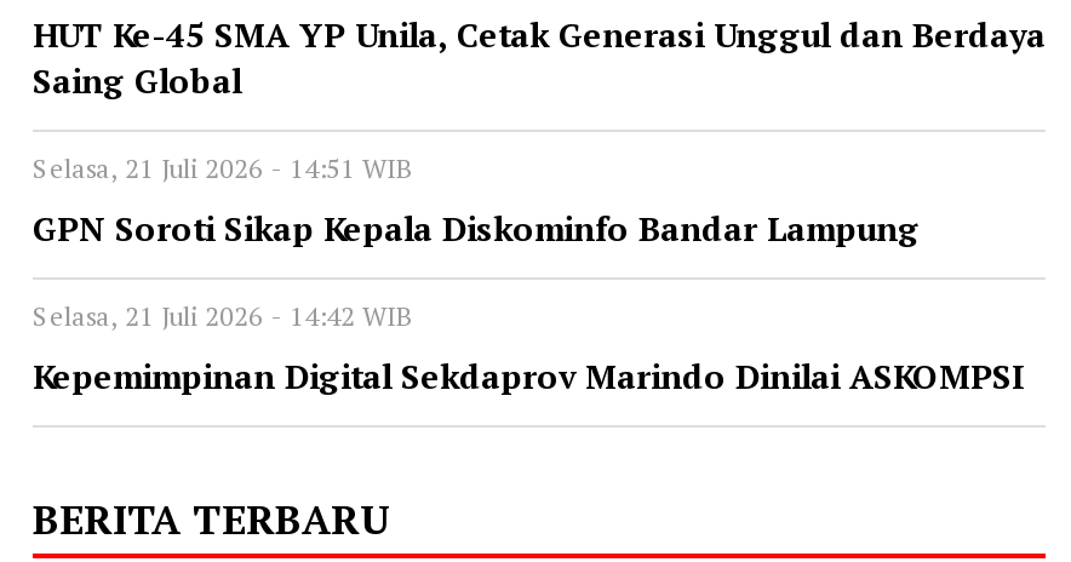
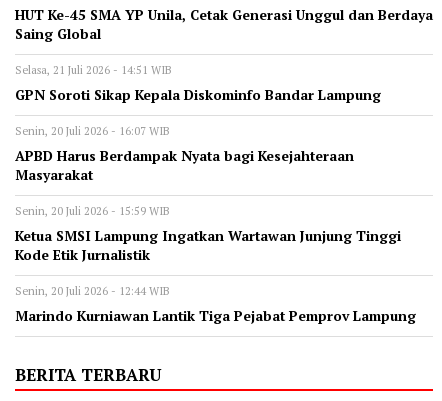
- Selasa, 21 Juli 2026 - 14:42 WIB
- Kepemimpinan Digital Sekdaprov Marindo Dinilai ASKOMPSI
+ Senin, 20 Juli 2026 - 16:07 WIB
+ APBD Harus Berdampak Nyata bagi Kesejahteraan
+ Masyarakat
+ Senin, 20 Juli 2026 - 15:59 WIB
+ Ketua SMSI Lampung Ingatkan Wartawan Junjung Tinggi
+ Kode Etik Jurnalistik
+ Senin, 20 Juli 2026 - 12:44 WIB
+ Marindo Kurniawan Lantik Tiga Pejabat Pemprov Lampung
